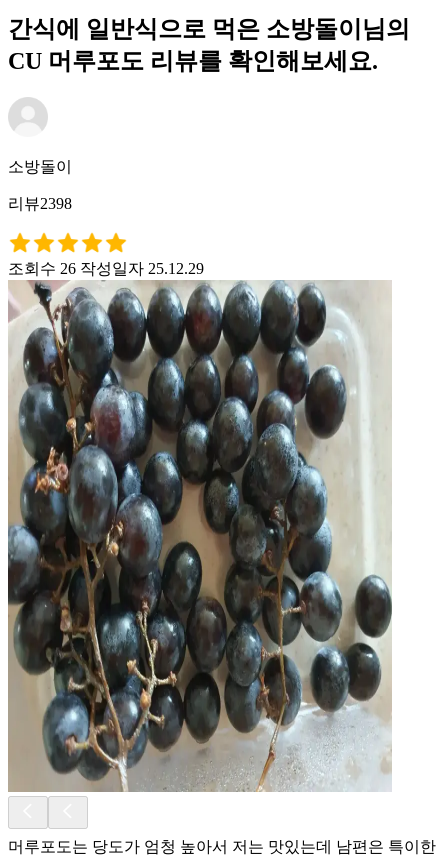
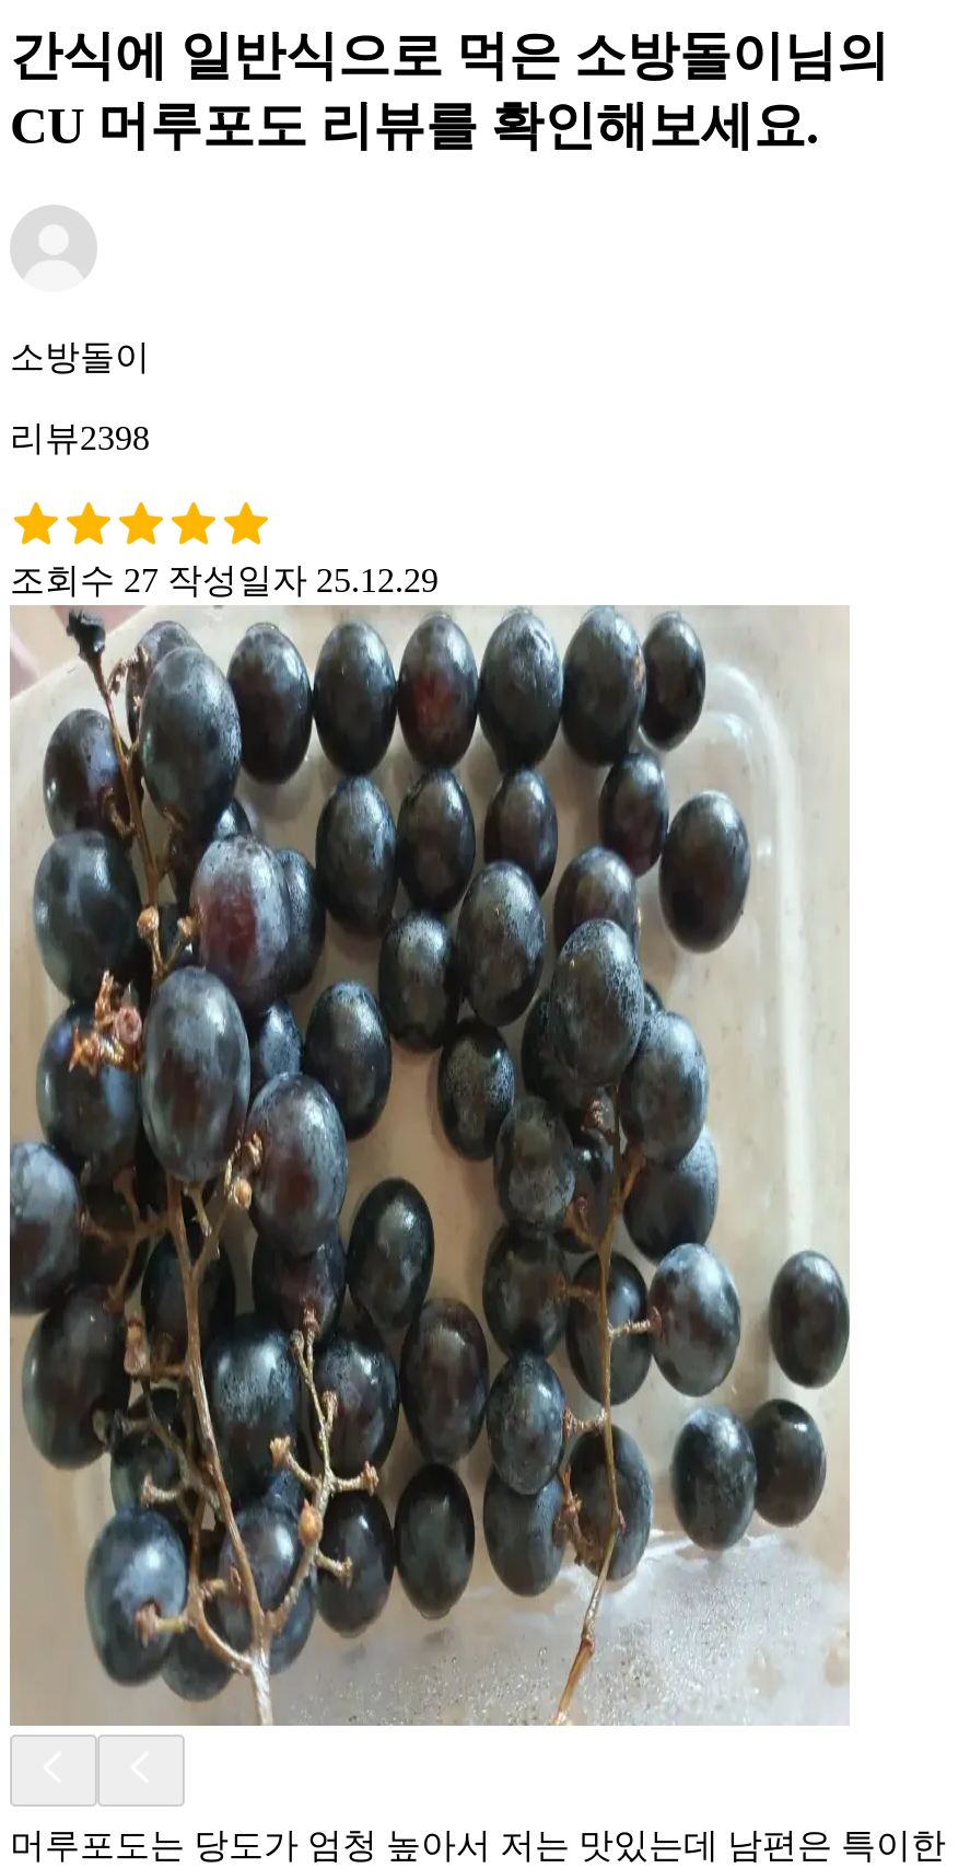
- 조회수 26 작성일자 25.12.29
+ 조회수 27 작성일자 25.12.29
